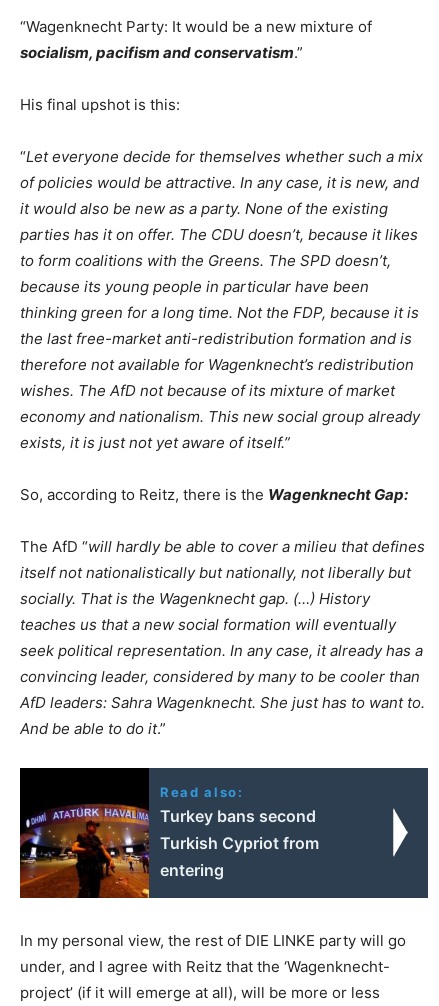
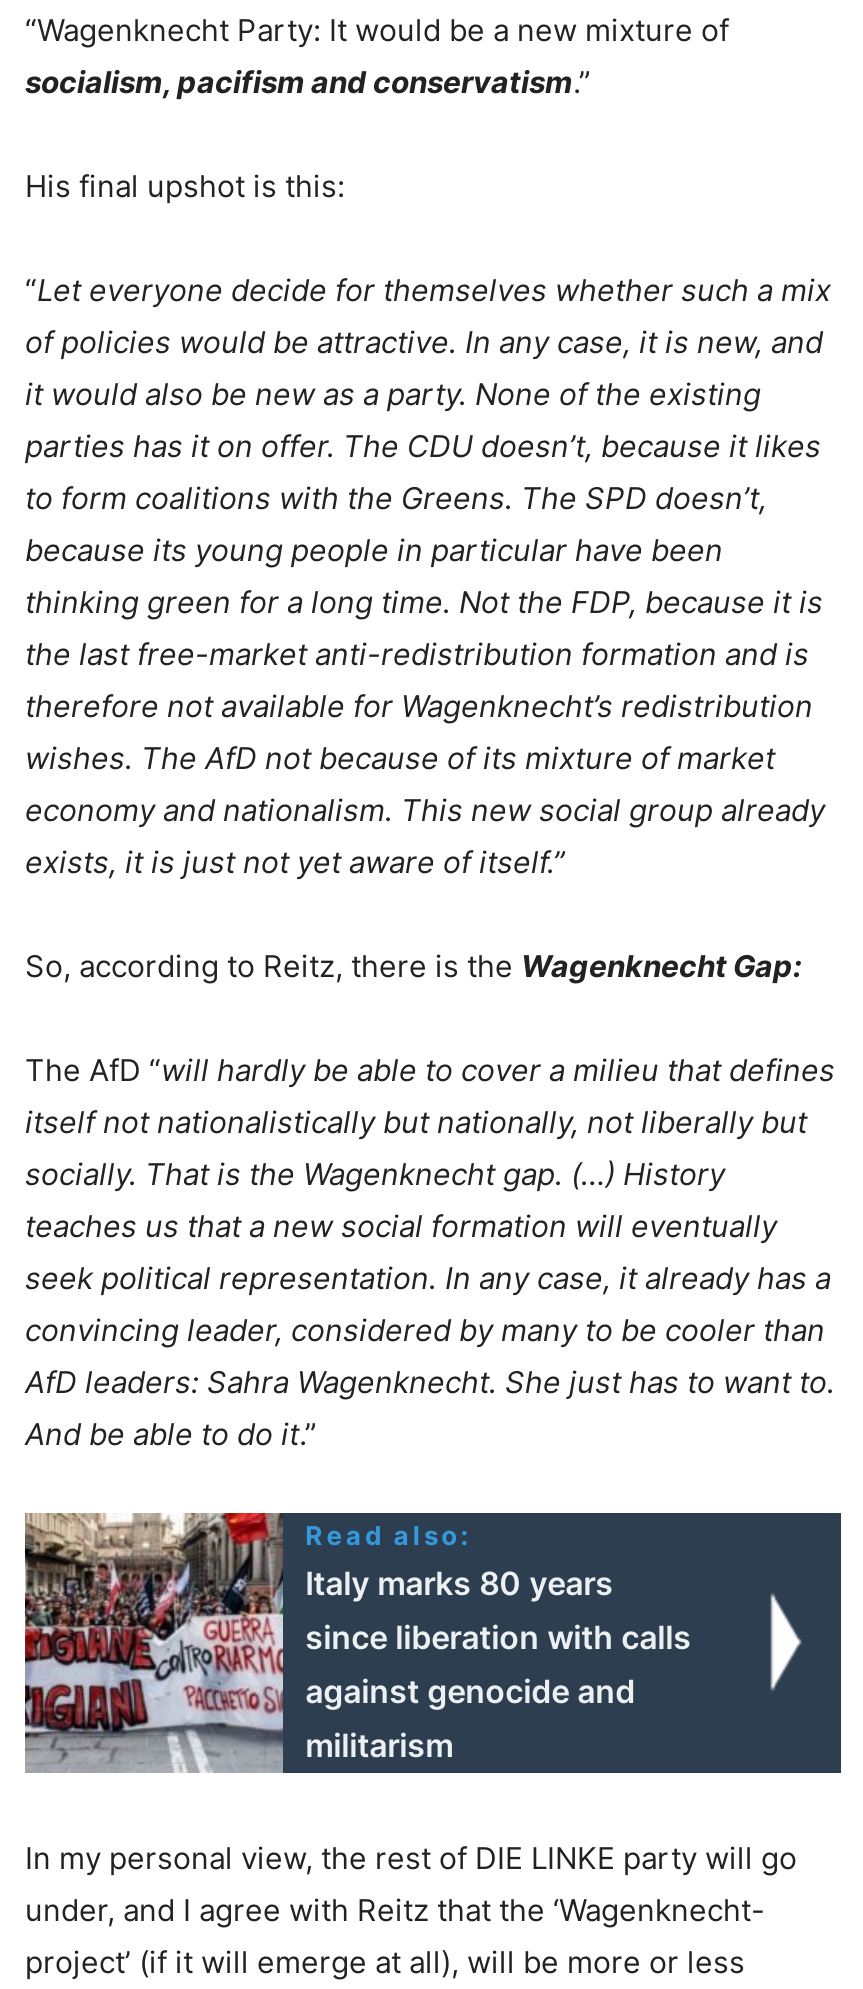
- [image]
- Turkey bans second
- Turkish Cypriot from
- entering
+ [image]
+ Italy marks 80 years
+ since liberation with calls
+ against genocide and
+ militarism
